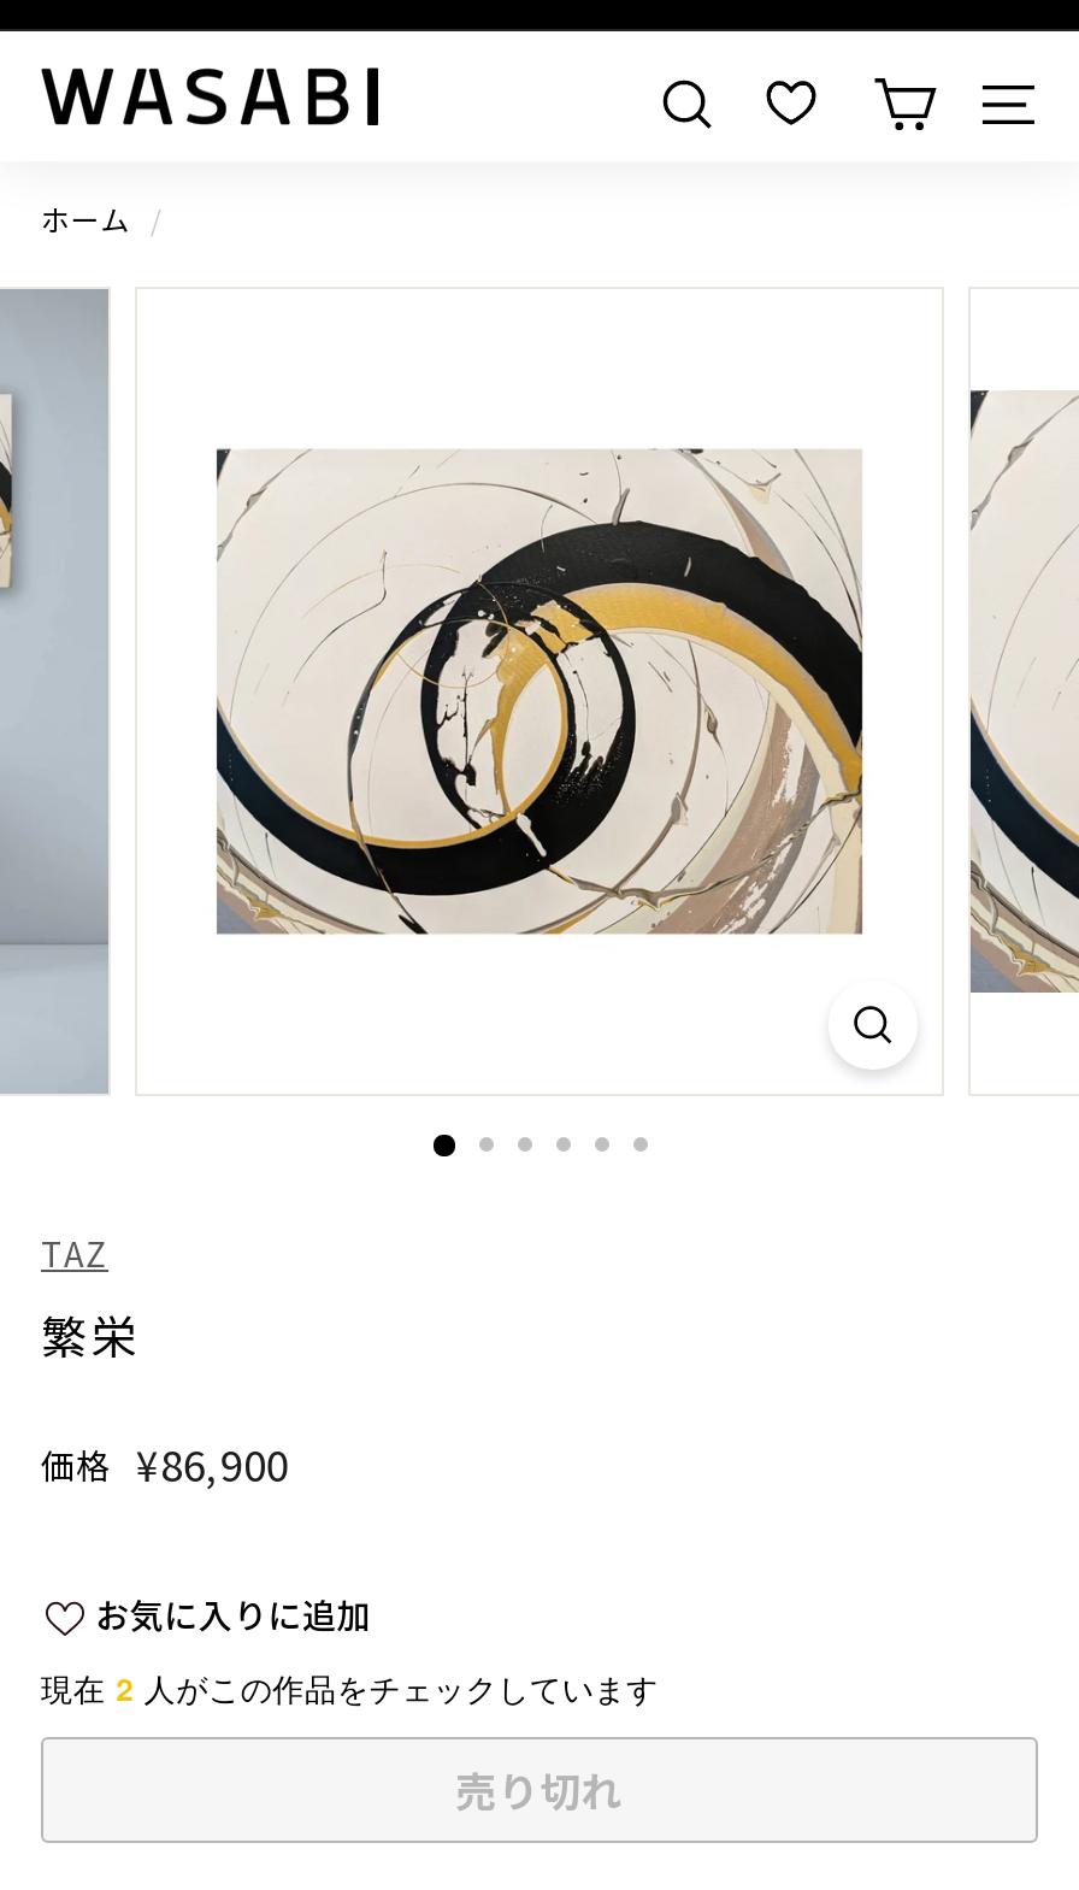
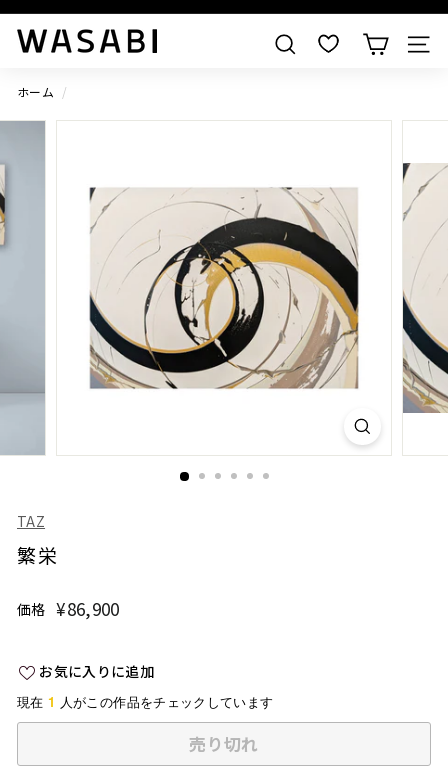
- 現在 2 人がこの作品をチェックしています
+ 現在 1 人がこの作品をチェックしています
